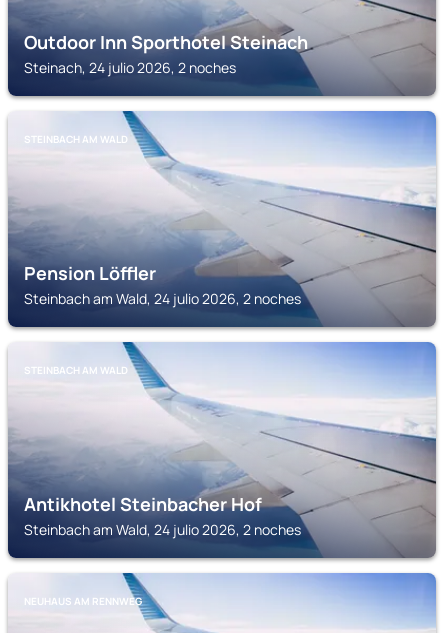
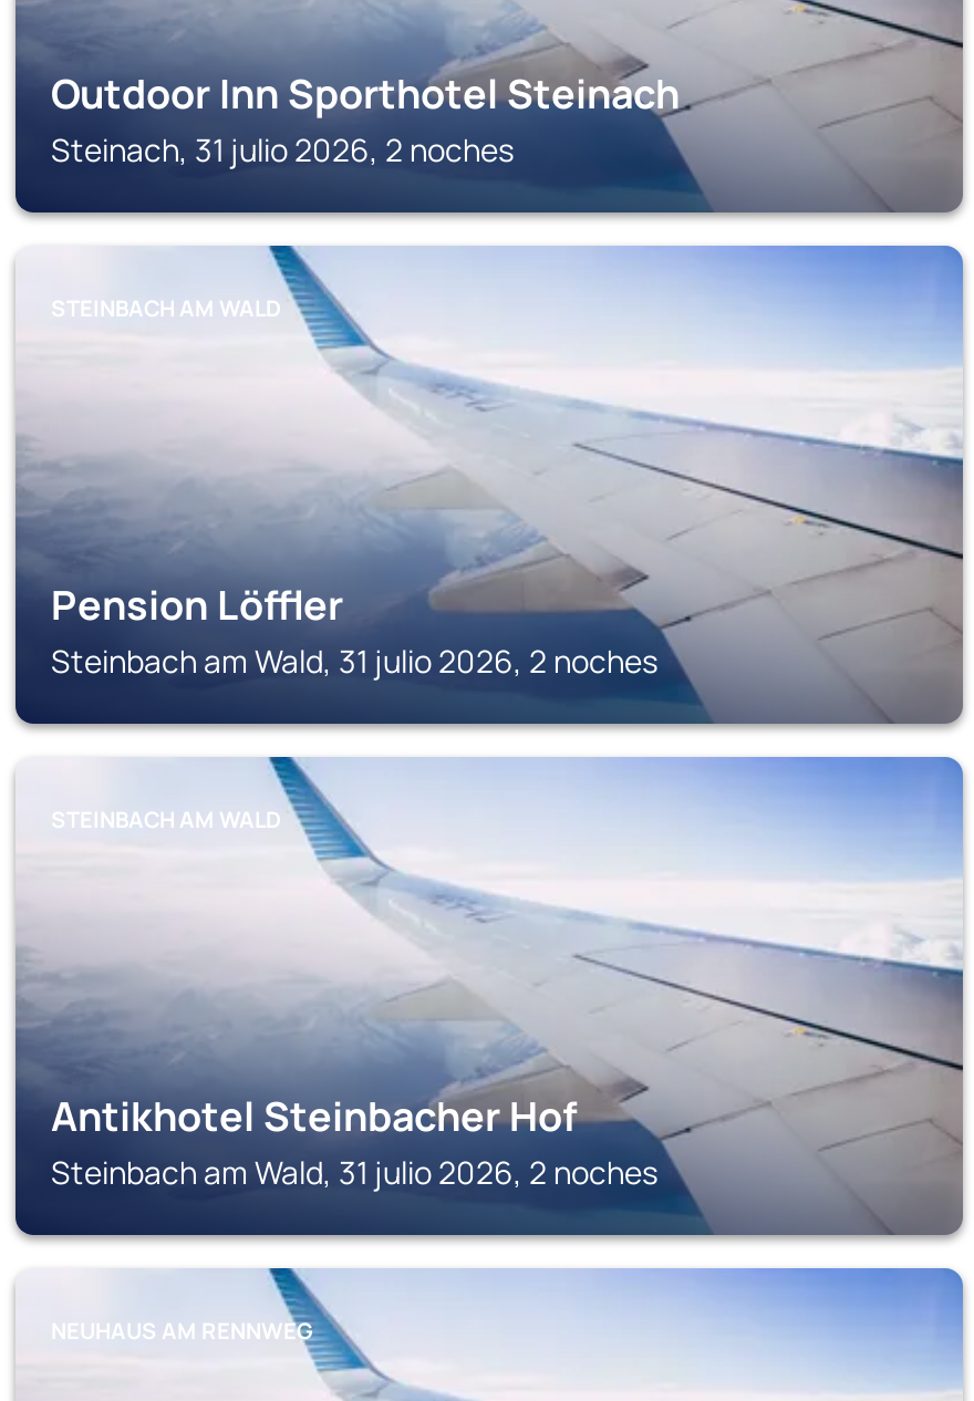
- Steinach, 24 julio 2026, 2 noches
+ Steinach, 31 julio 2026, 2 noches

- Steinbach am Wald, 24 julio 2026, 2 noches
+ Steinbach am Wald, 31 julio 2026, 2 noches

- Steinbach am Wald, 24 julio 2026, 2 noches
+ Steinbach am Wald, 31 julio 2026, 2 noches
